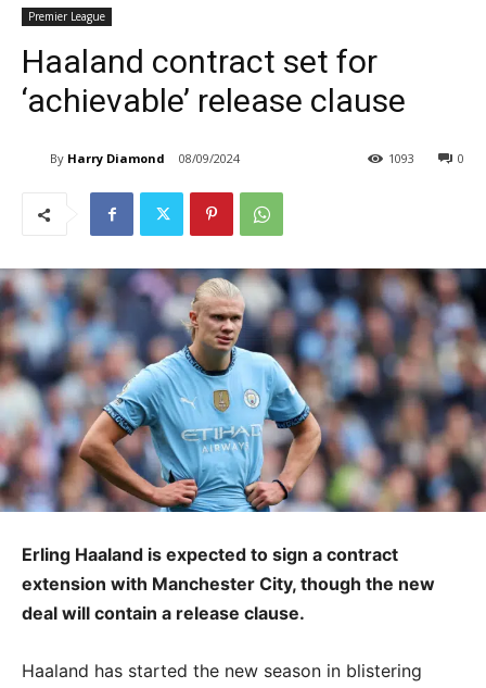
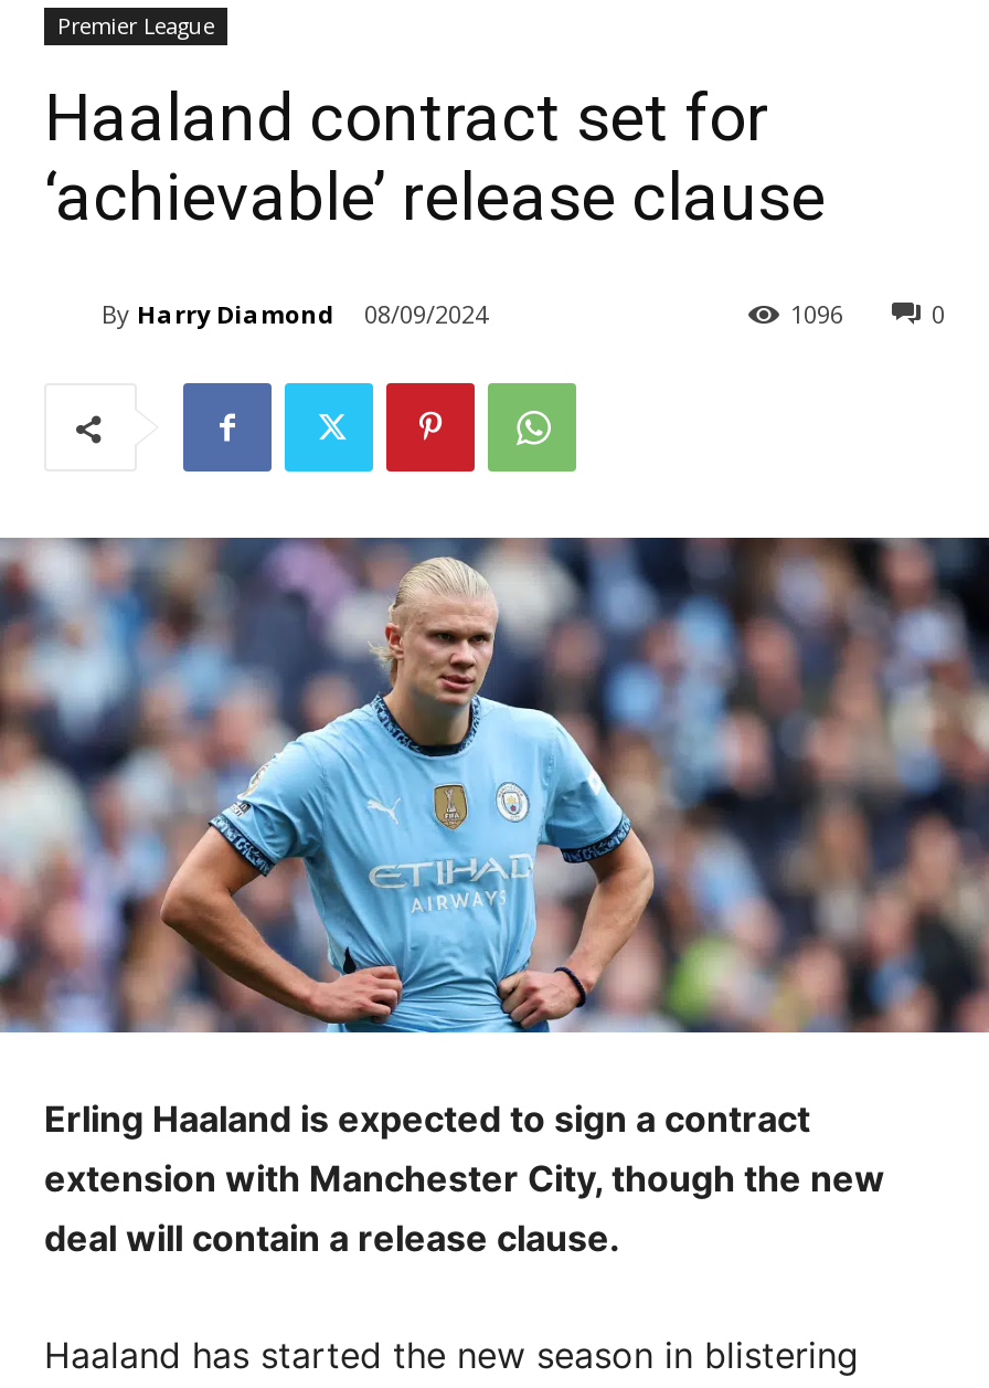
- 1093
+ 1096
